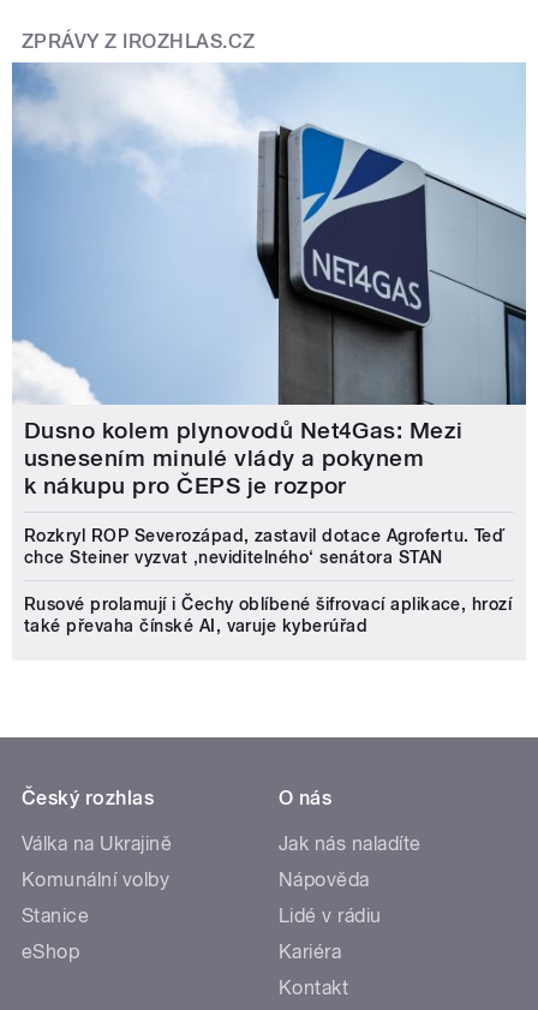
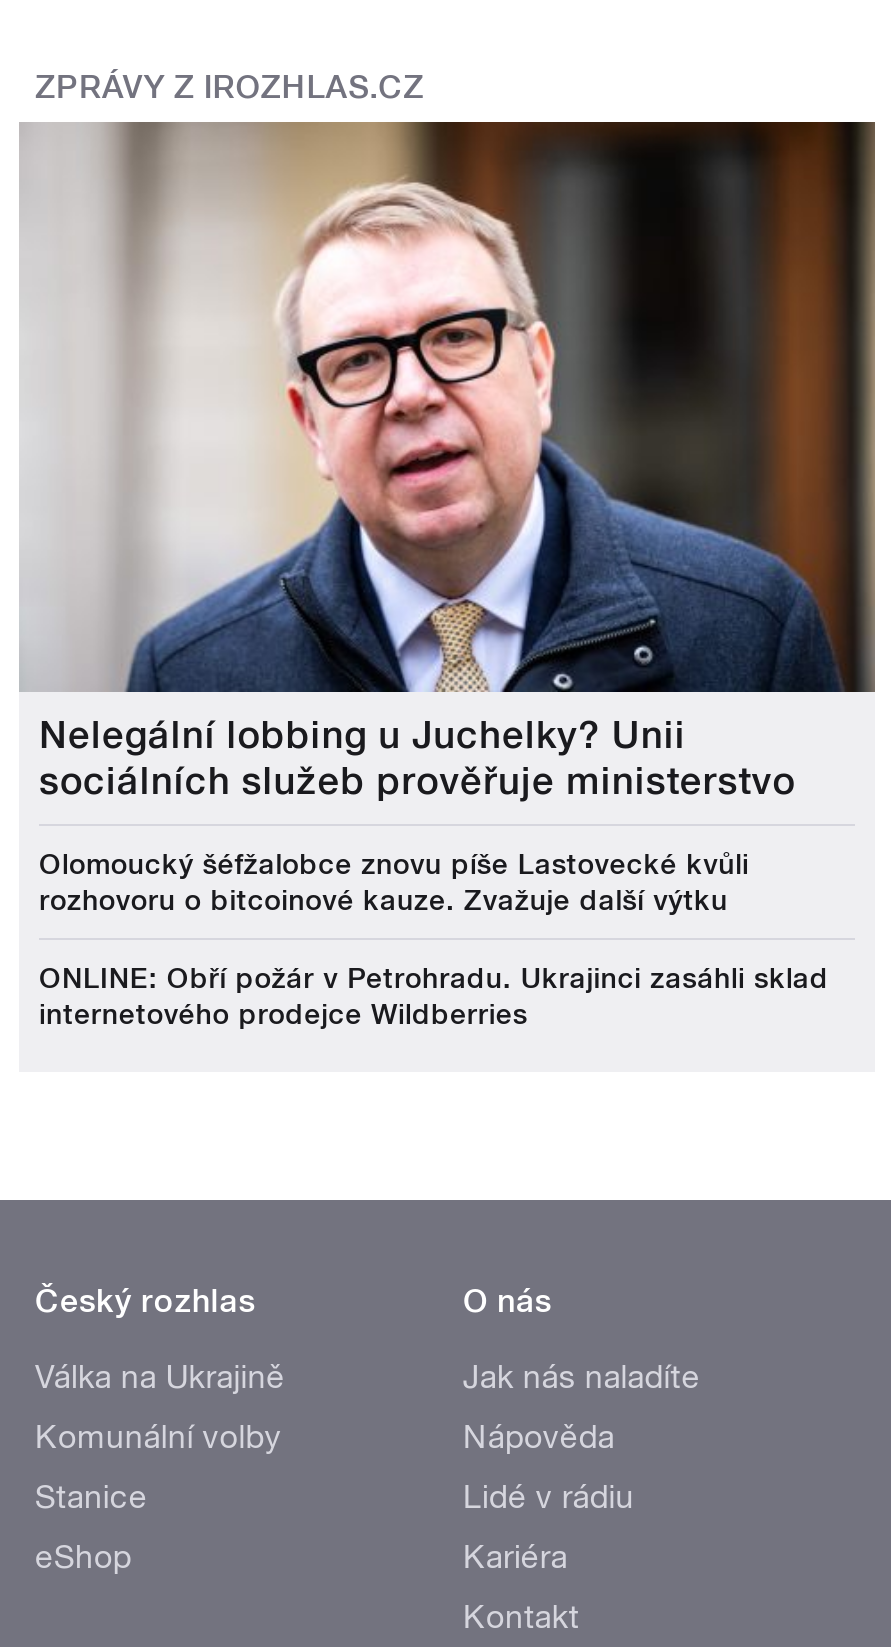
- [image]
- Dusno kolem plynovodů Net4Gas: Mezi
- usnesením minulé vlády a pokynem
- k nákupu pro ČEPS je rozpor
+ [image]
+ Nelegální lobbing u Juchelky? Unii
+ sociálních služeb prověřuje ministerstvo

- Rozkryl ROP Severozápad, zastavil dotace Agrofertu. Teď
- chce Steiner vyzvat ‚neviditelného‘ senátora STAN
+ Olomoucký šéfžalobce znovu píše Lastovecké kvůli
+ rozhovoru o bitcoinové kauze. Zvažuje další výtku

- Rusové prolamují i Čechy oblíbené šifrovací aplikace, hrozí
- také převaha čínské AI, varuje kyberúřad
+ ONLINE: Obří požár v Petrohradu. Ukrajinci zasáhli sklad
+ internetového prodejce Wildberries
